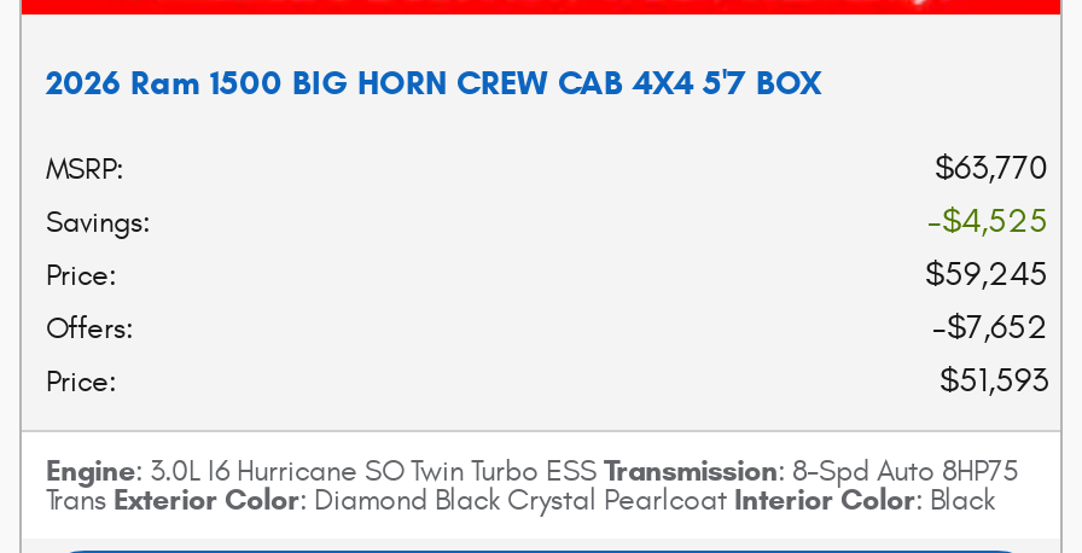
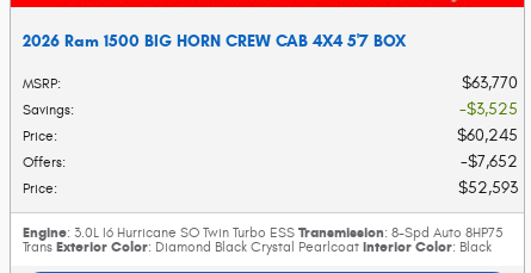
- $4,525
+ $3,525

- $59,245
+ $60,245

- $51,593
+ $52,593
